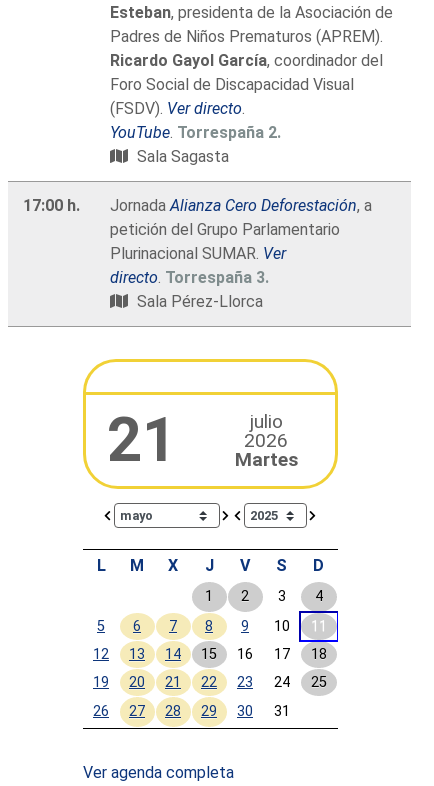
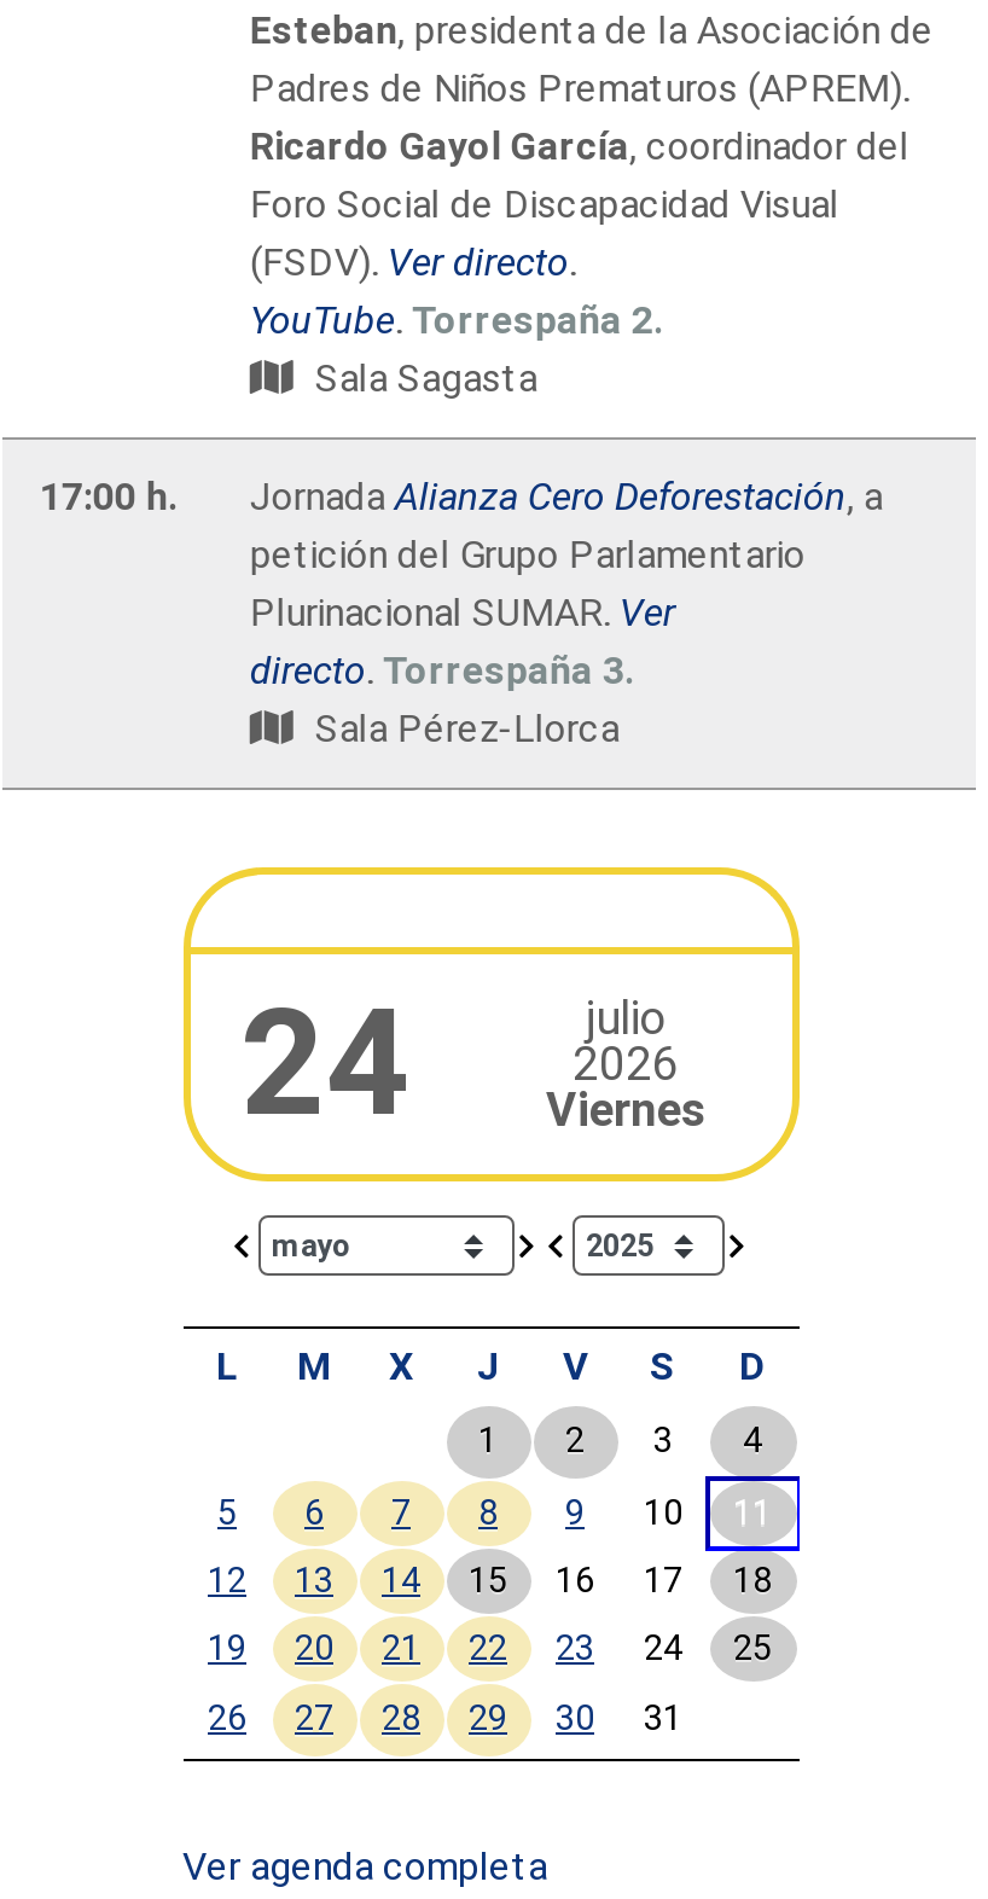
- 21
+ 24

- Martes
+ Viernes
